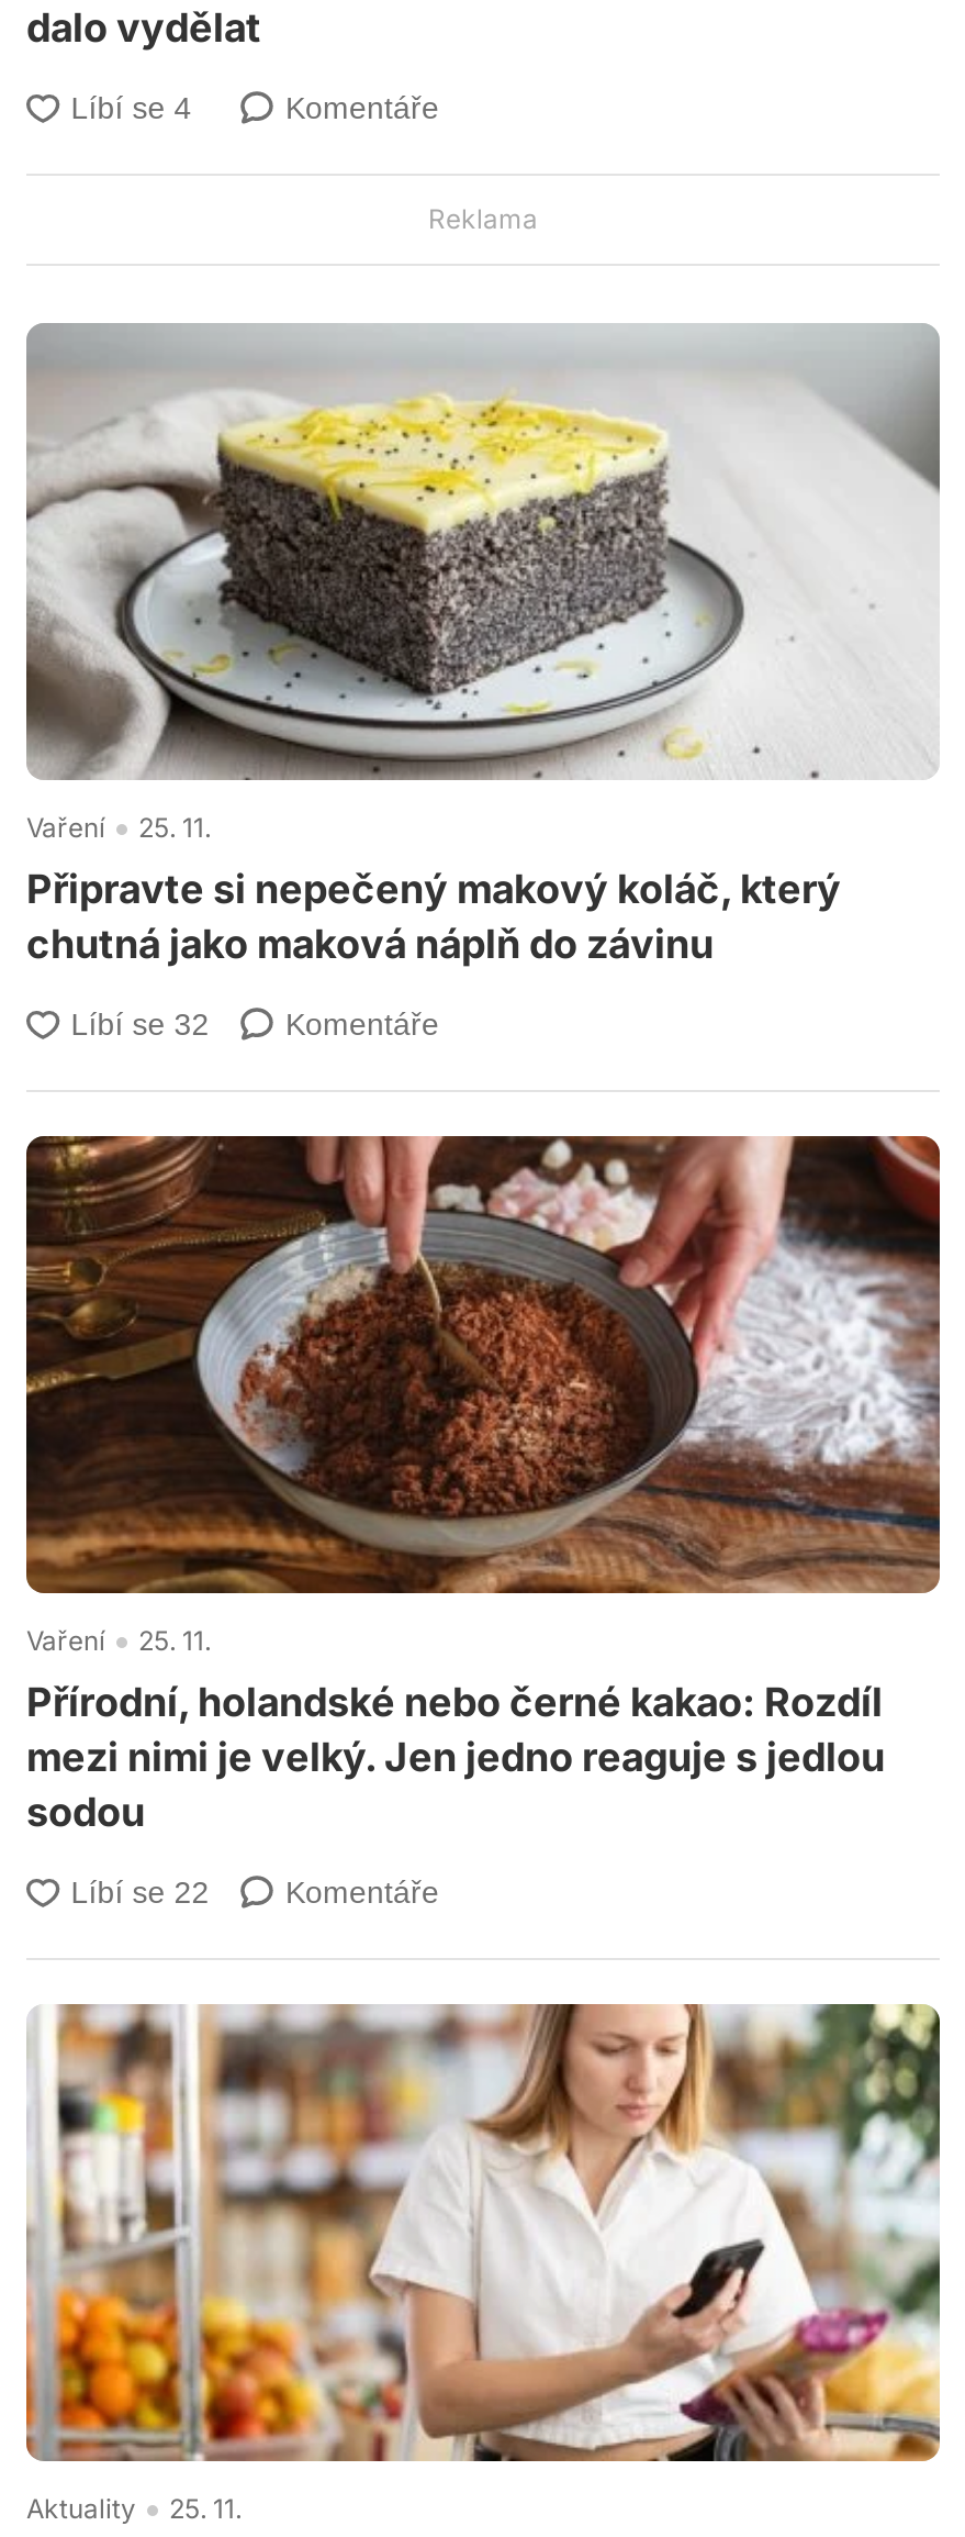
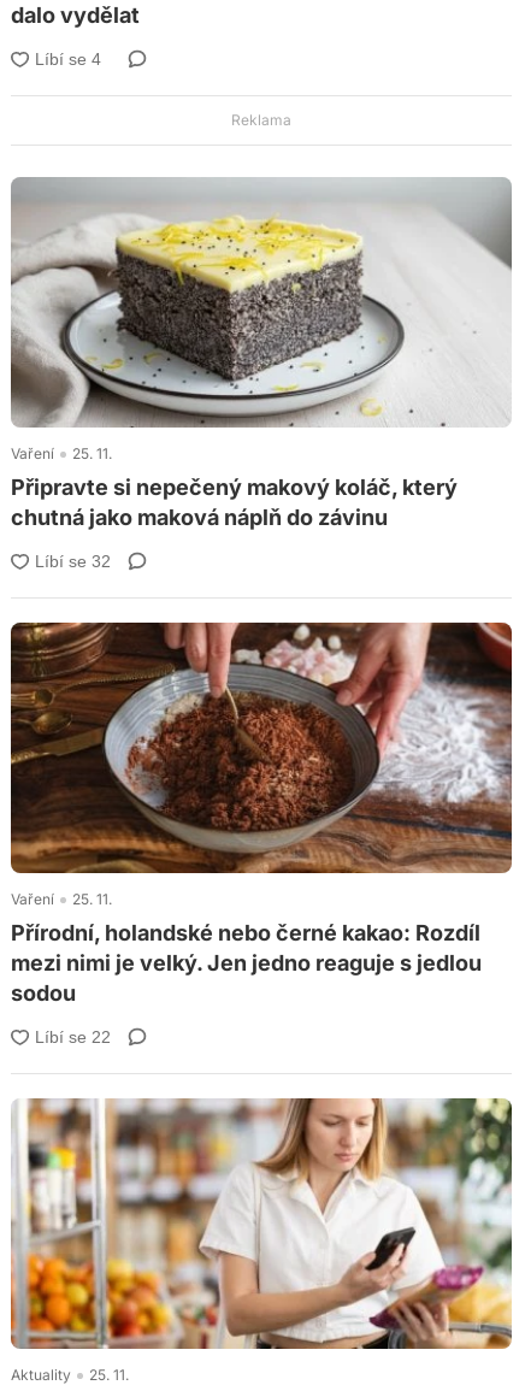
- Komentáře

- Komentáře

- Komentáře
